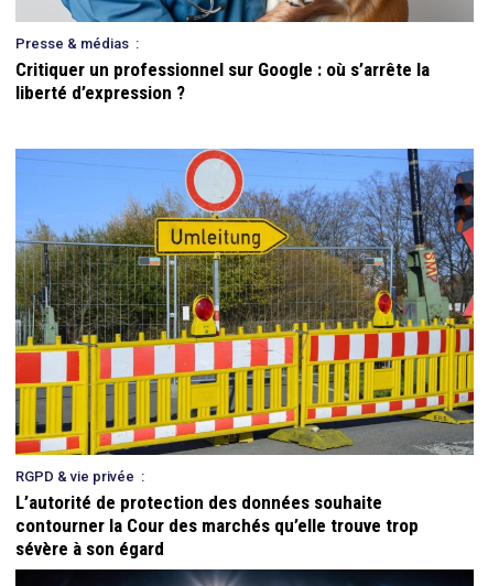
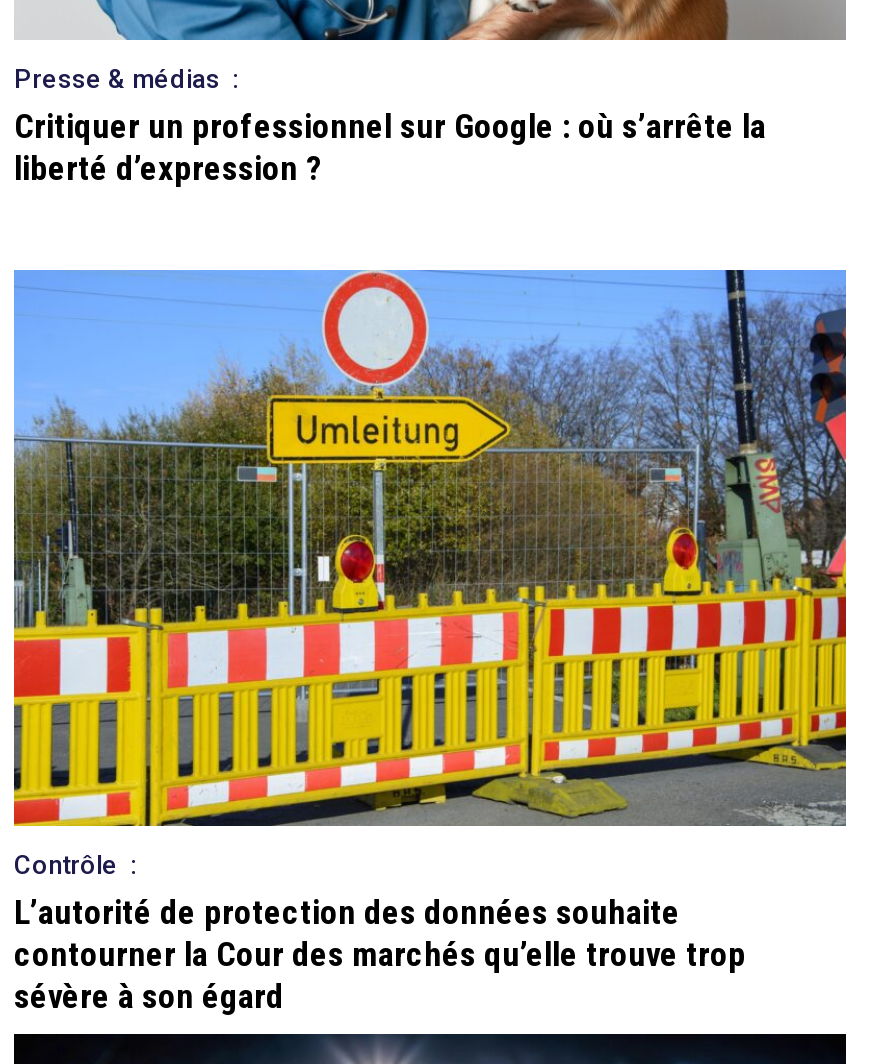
- RGPD & vie privée:
+ Contrôle:
